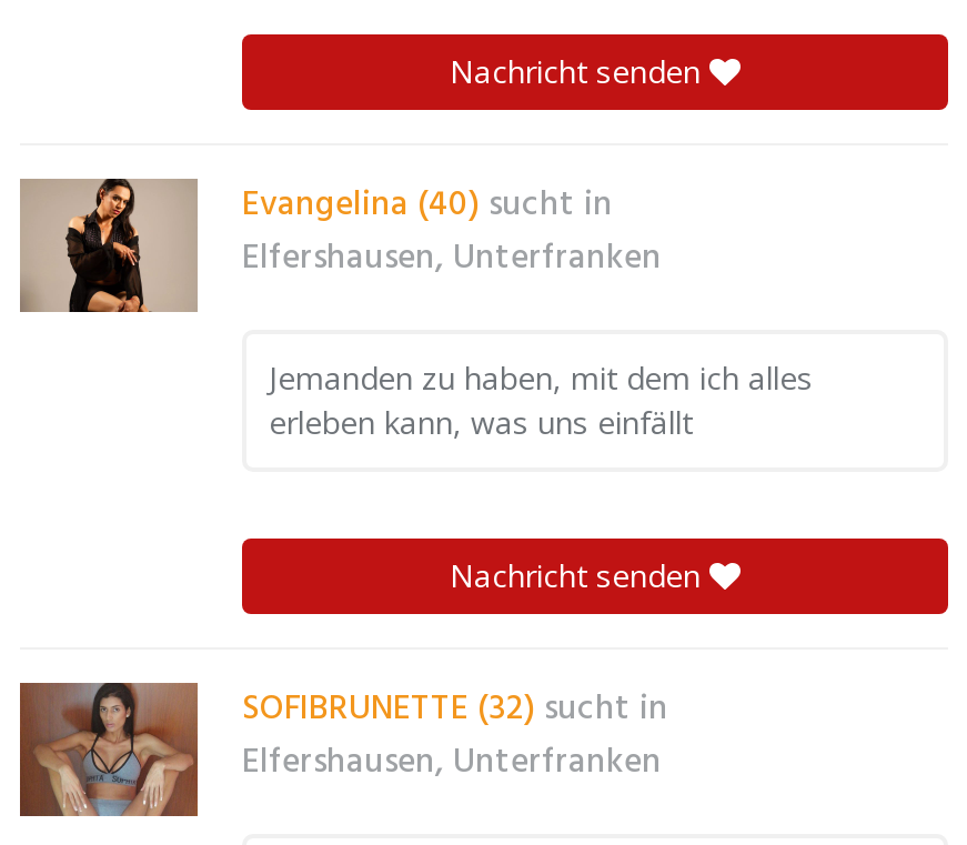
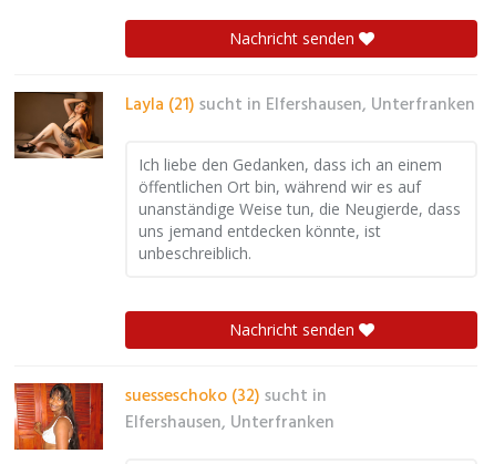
- [image]
- Evangelina (40) sucht in
- Elfershausen, Unterfranken
+ [image]
+ Layla (21) sucht in Elfershausen, Unterfranken

- Jemanden zu haben, mit dem ich alles
- erleben kann, was uns einfällt
+ Ich liebe den Gedanken, dass ich an einem
+ öffentlichen Ort bin, während wir es auf
+ unanständige Weise tun, die Neugierde, dass
+ uns jemand entdecken könnte, ist
+ unbeschreiblich.

- [image]
- SOFIBRUNETTE (32) sucht in
+ [image]
+ suesseschoko (32) sucht in
